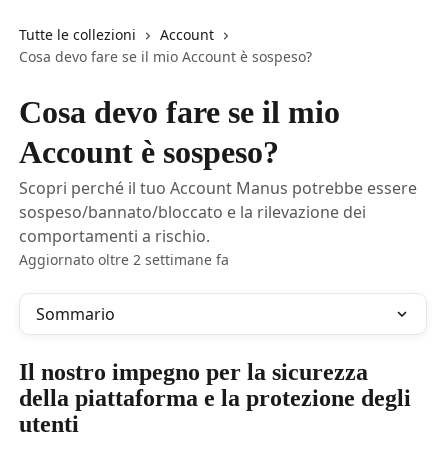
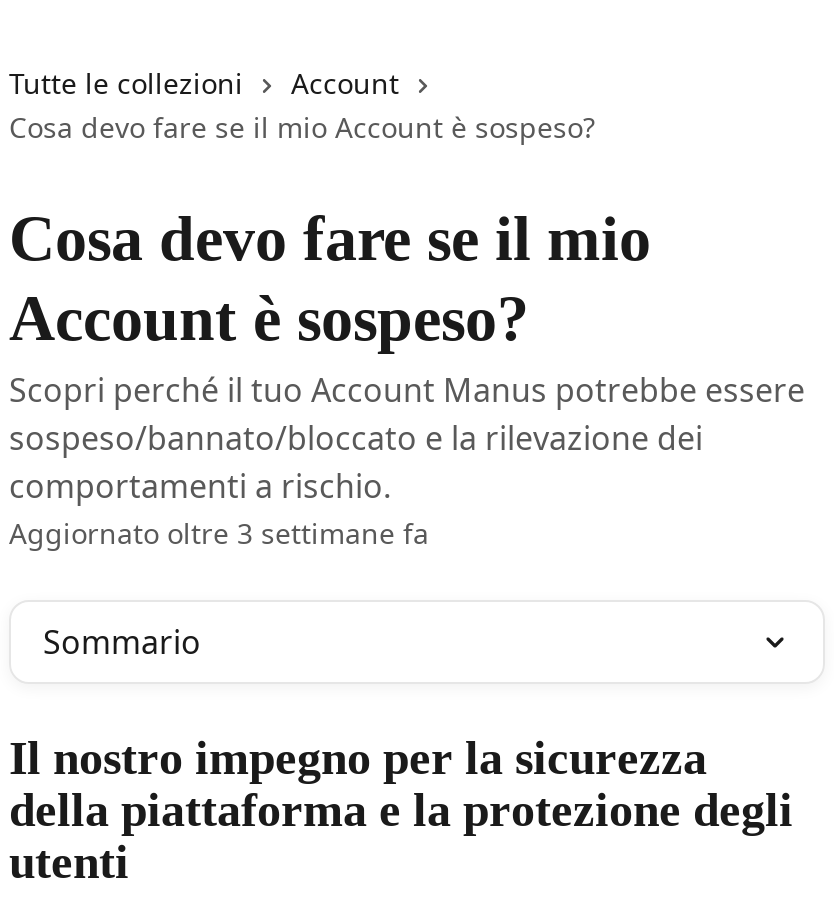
- Aggiornato oltre 2 settimane fa
+ Aggiornato oltre 3 settimane fa
